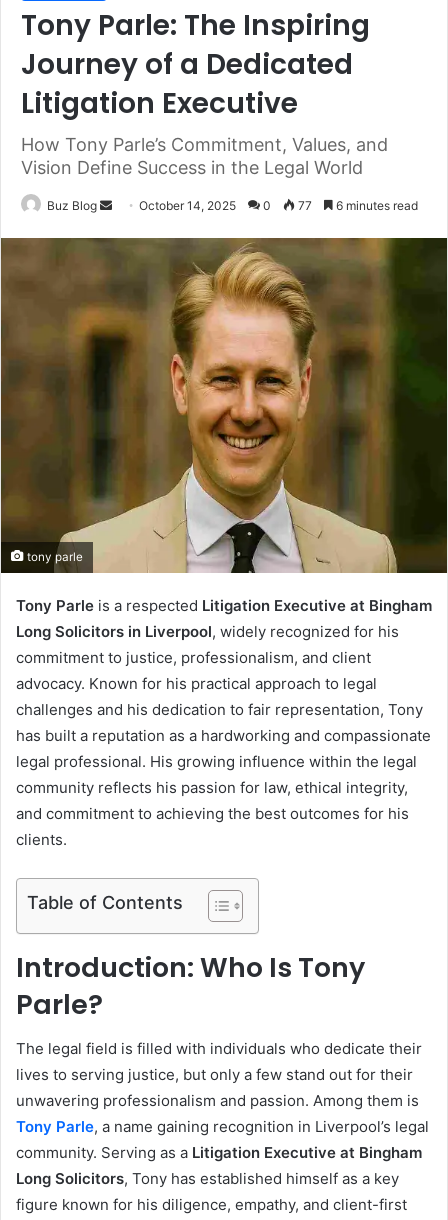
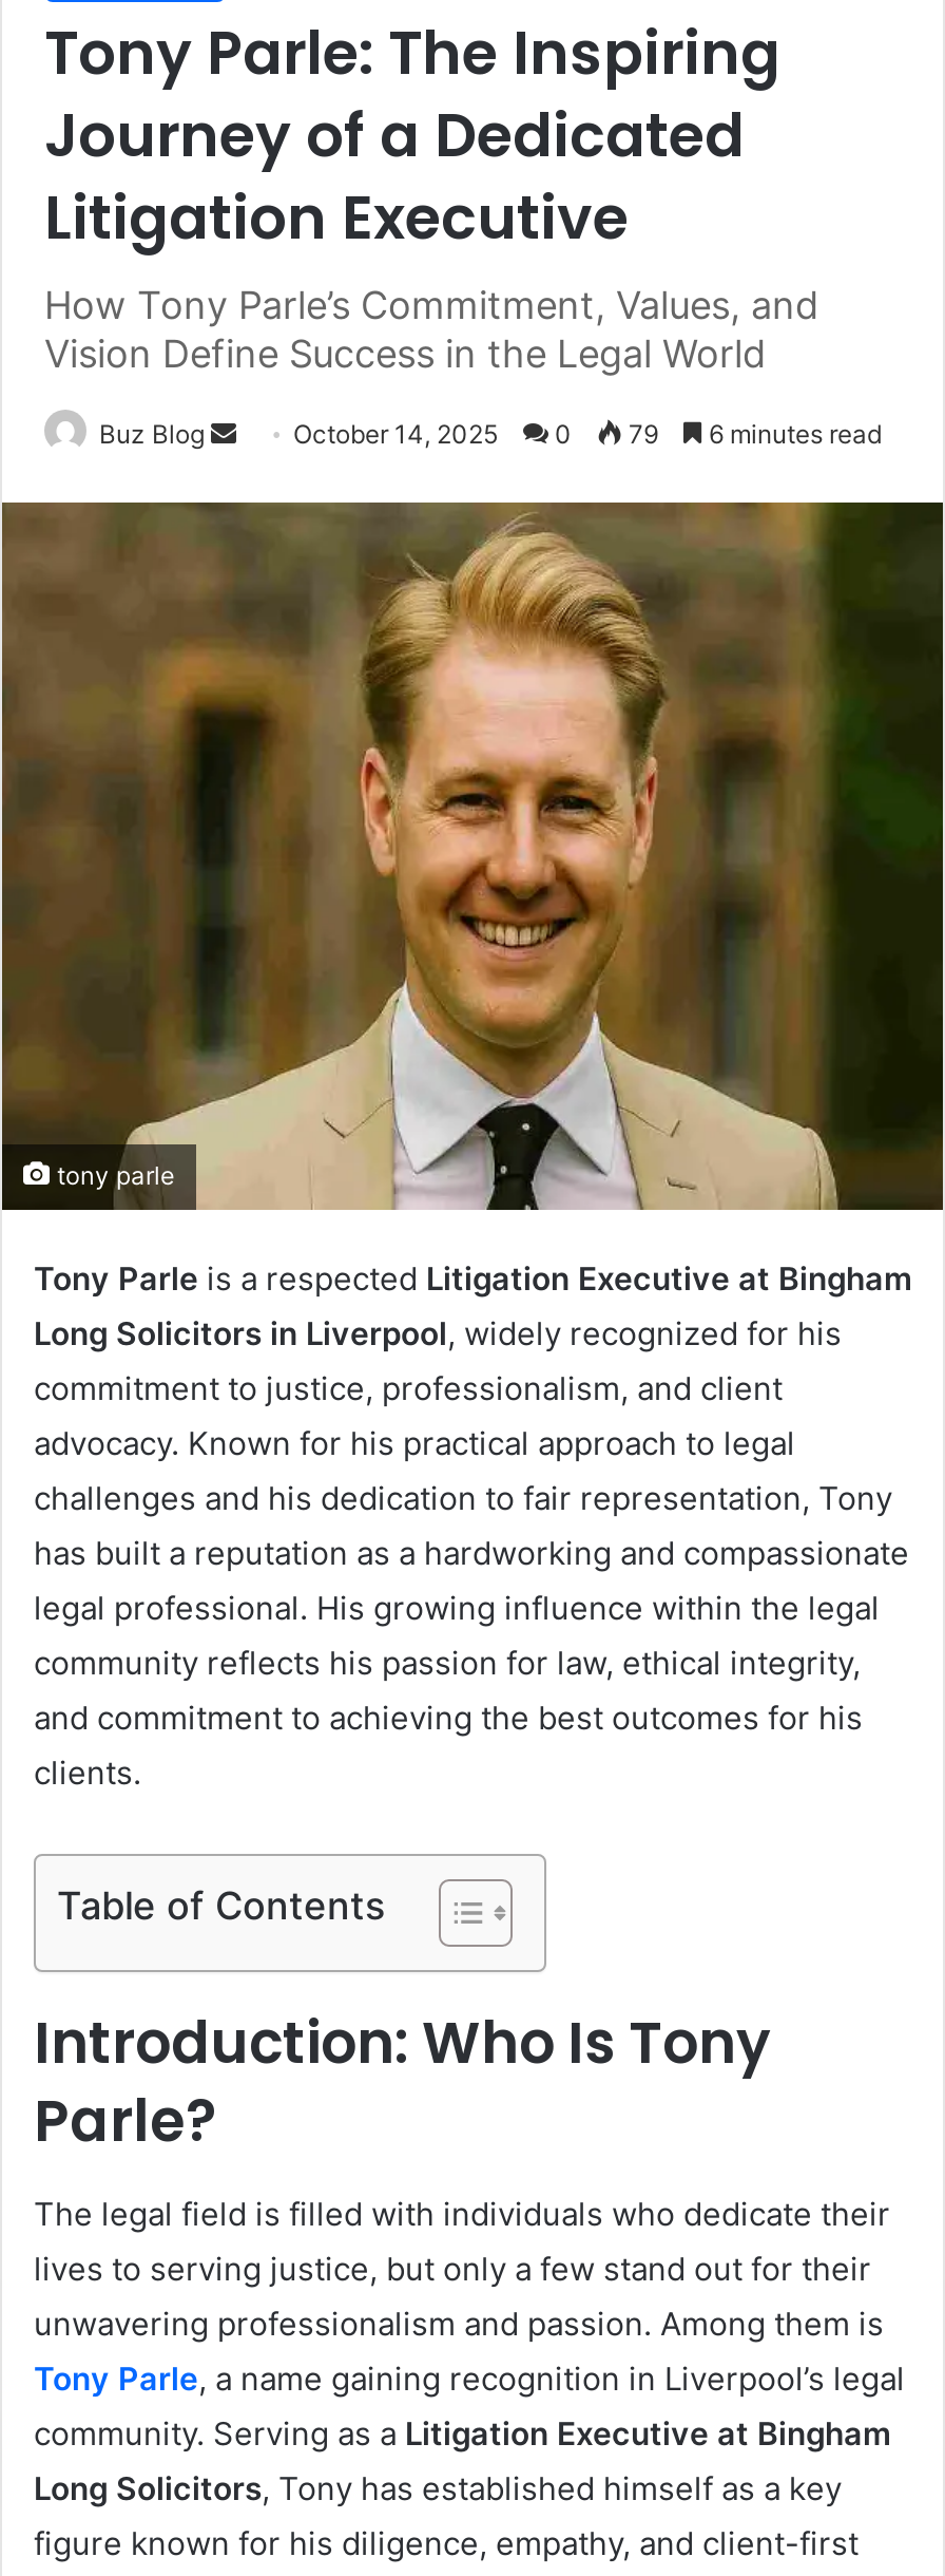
- 77
+ 79
